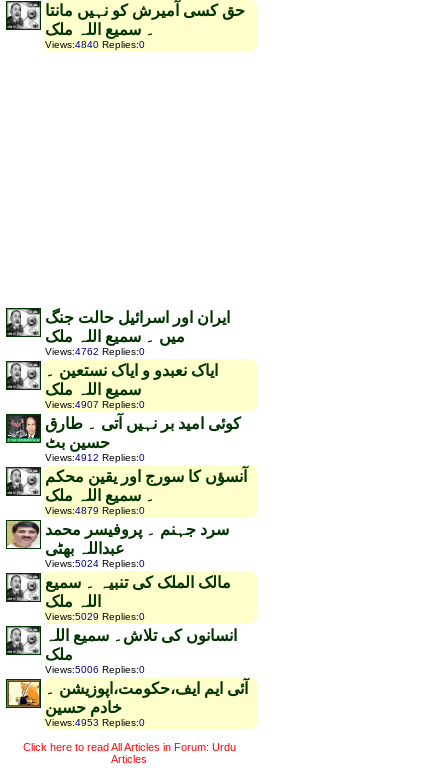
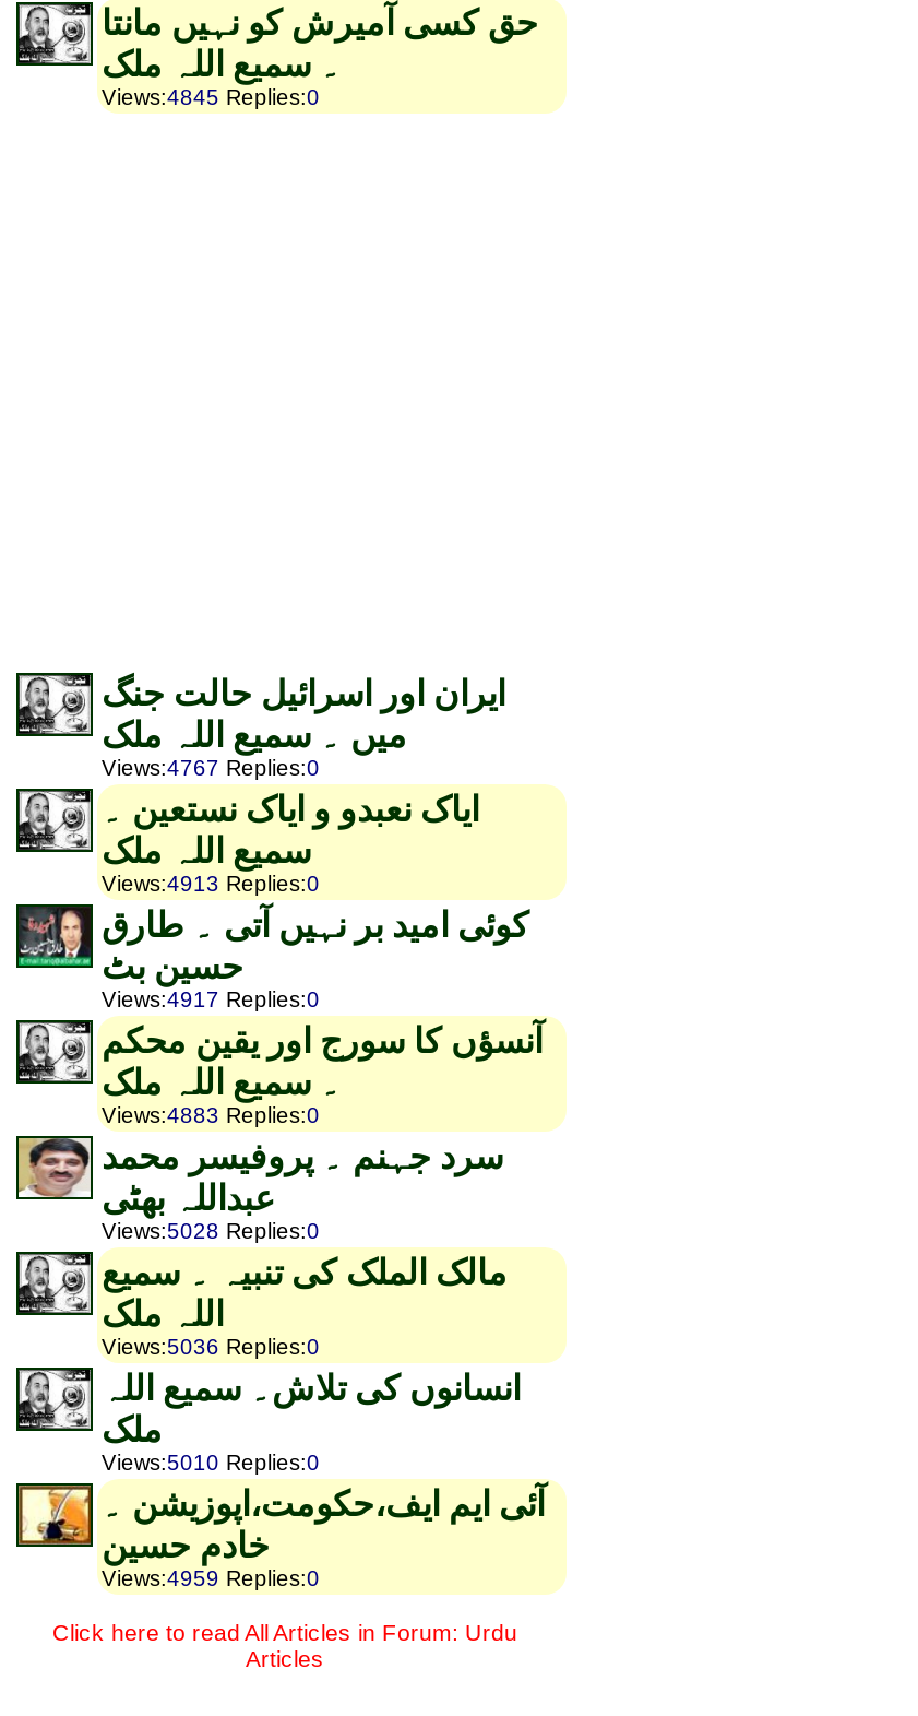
- Views:4840 Replies:0
+ Views:4845 Replies:0

- Views:4762 Replies:0
+ Views:4767 Replies:0

- Views:4907 Replies:0
+ Views:4913 Replies:0

- Views:4912 Replies:0
+ Views:4917 Replies:0

- Views:4879 Replies:0
+ Views:4883 Replies:0

- Views:5024 Replies:0
+ Views:5028 Replies:0

- Views:5029 Replies:0
+ Views:5036 Replies:0

- Views:5006 Replies:0
+ Views:5010 Replies:0

- Views:4953 Replies:0
+ Views:4959 Replies:0
